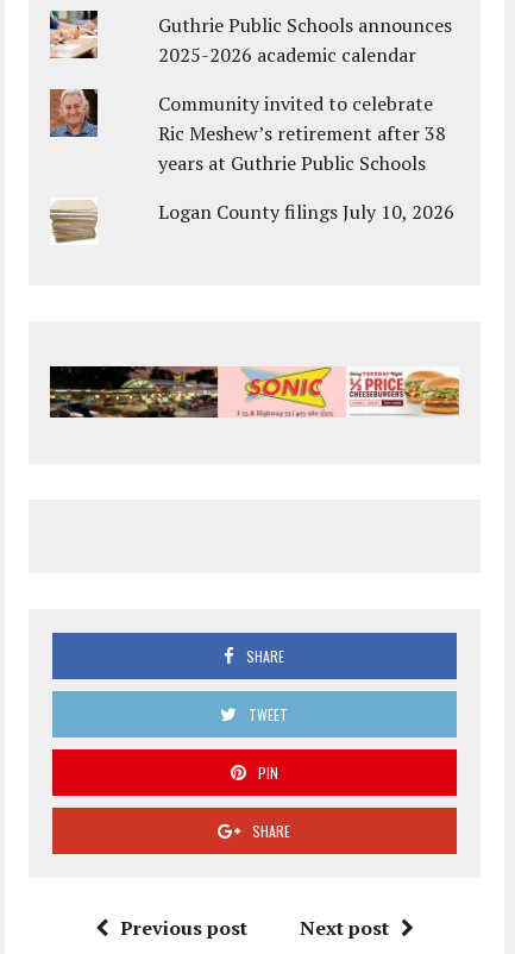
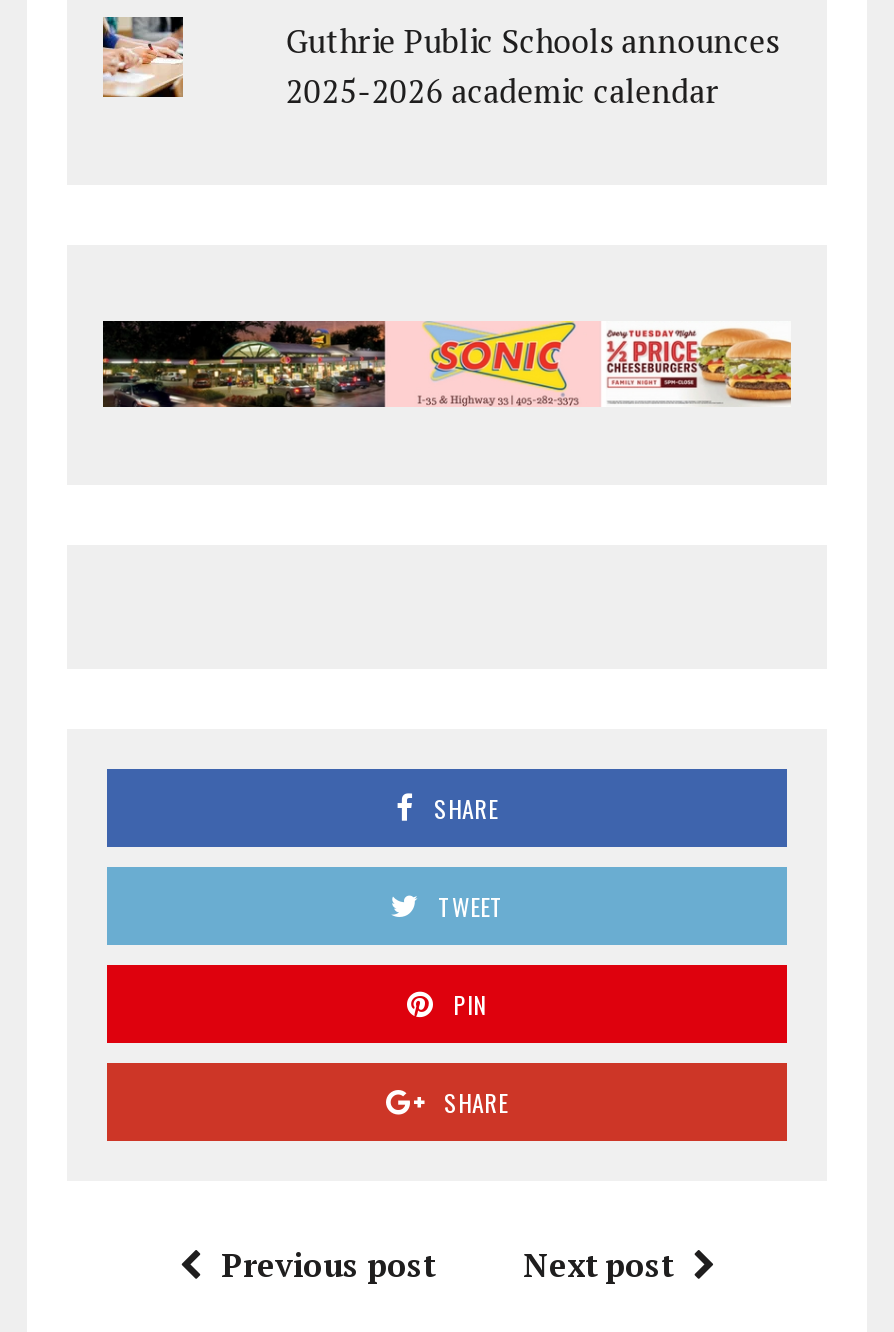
- [image]

- Community invited to celebrate
- Ric Meshew’s retirement after 38
- years at Guthrie Public Schools
- Logan County filings July 10, 2026

- [image]
